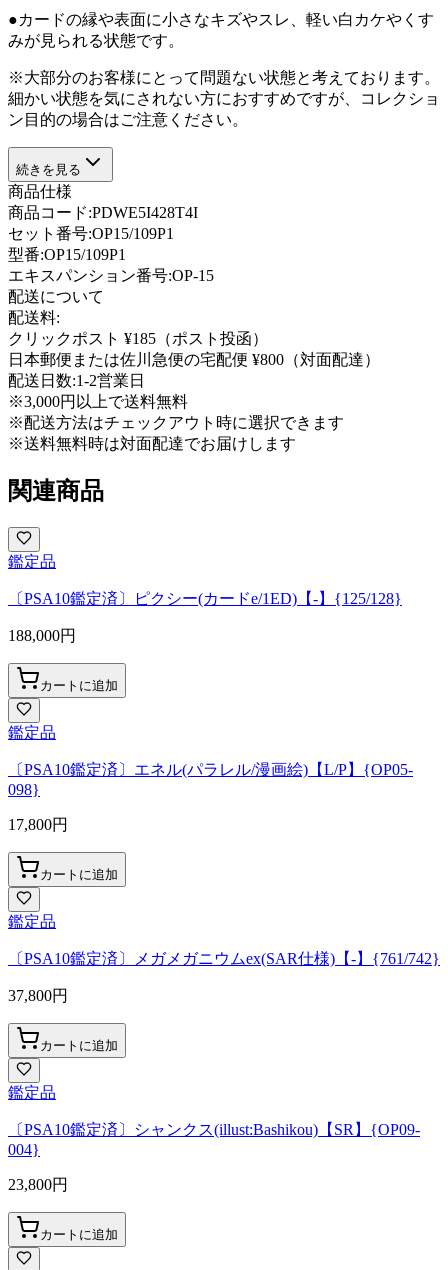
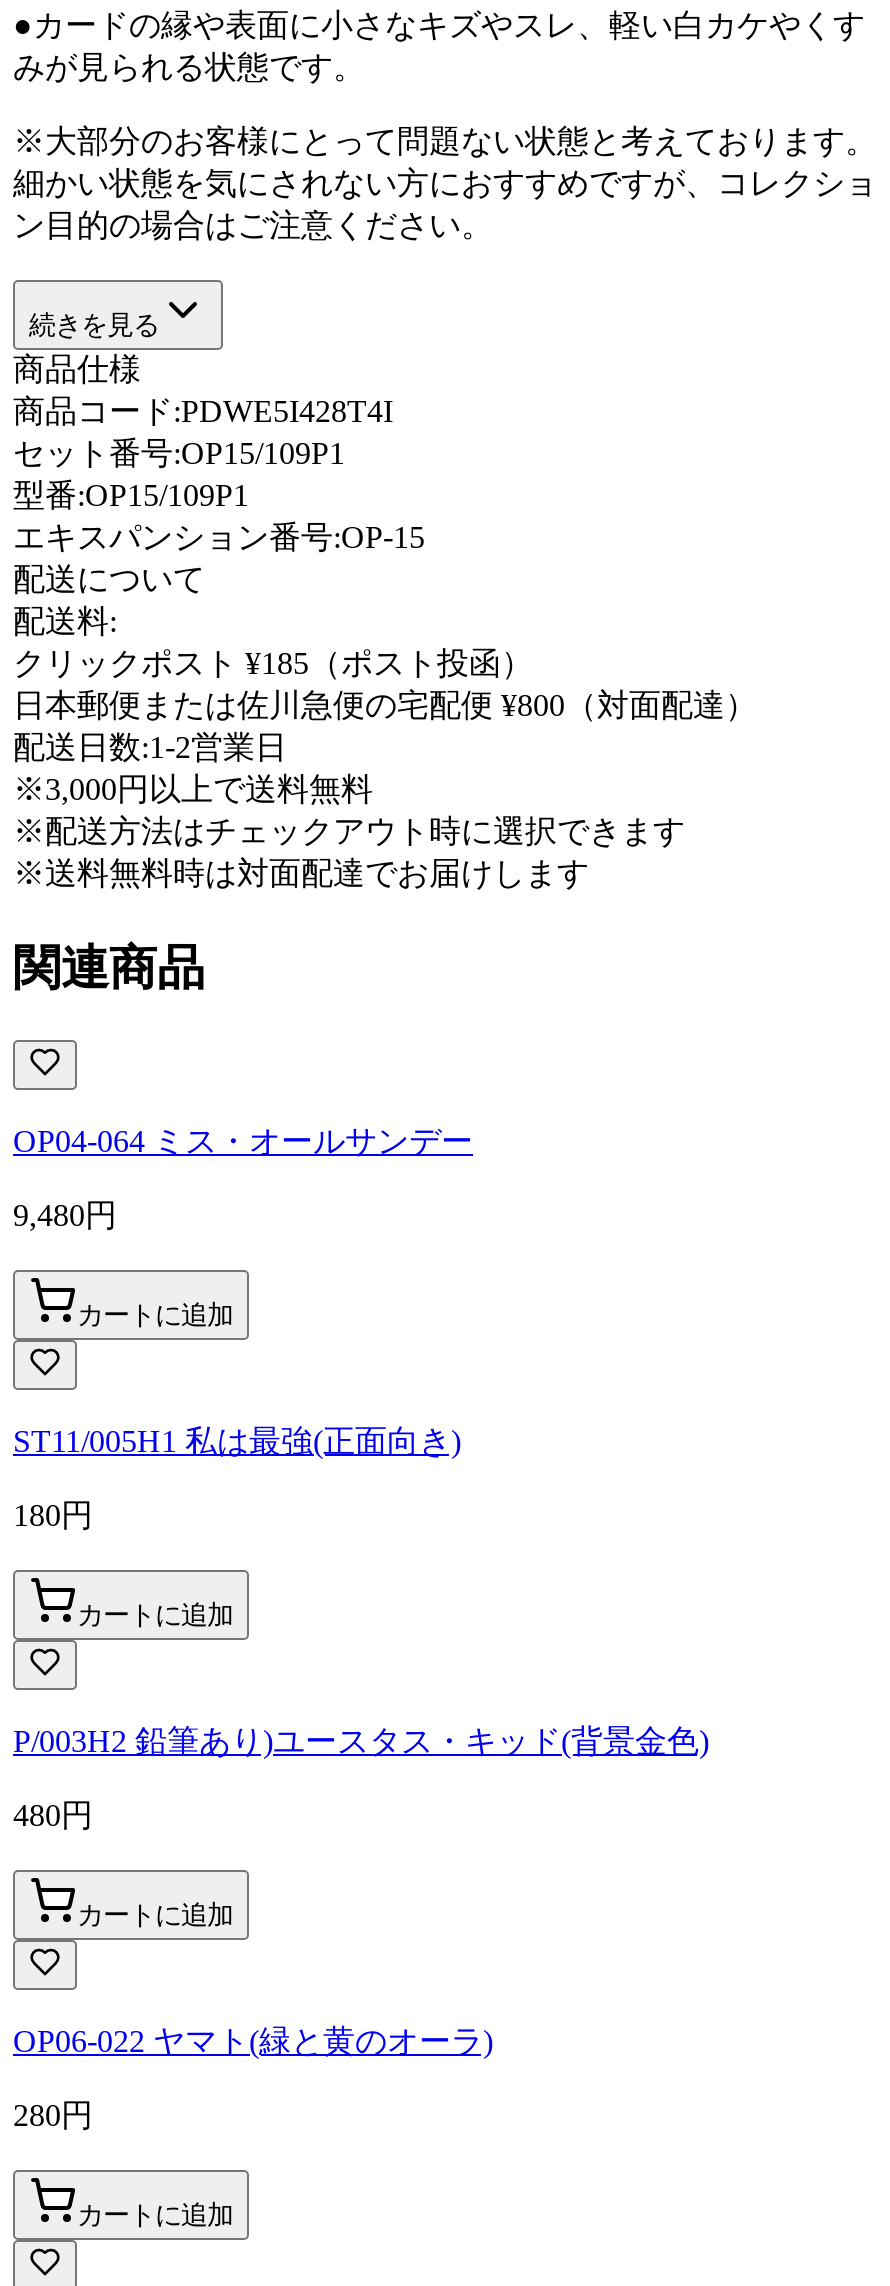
- 鑑定品
- 〔PSA10鑑定済〕ピクシー(カードe/1ED)【-】{125/128}
- 188,000円
+ OP04-064 ミス・オールサンデー
+ 9,480円

- 鑑定品
- 〔PSA10鑑定済〕エネル(パラレル/漫画絵)【L/P】{OP05-
- 098}
- 17,800円
+ ST11/005H1 私は最強(正面向き)
+ 180円

- 鑑定品
- 〔PSA10鑑定済〕メガメガニウムex(SAR仕様)【-】{761/742}
- 37,800円
+ P/003H2 鉛筆あり)ユースタス・キッド(背景金色)
+ 480円

- 鑑定品
- 〔PSA10鑑定済〕シャンクス(illust:Bashikou)【SR】{OP09-
- 004}
- 23,800円
+ OP06-022 ヤマト(緑と黄のオーラ)
+ 280円
